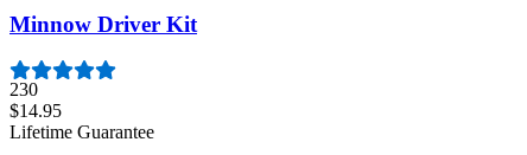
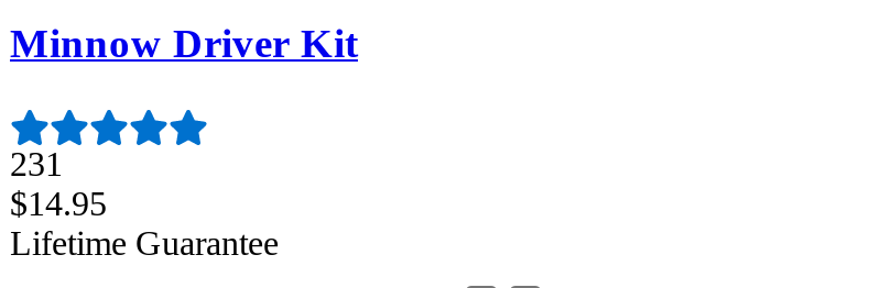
- 230
+ 231
